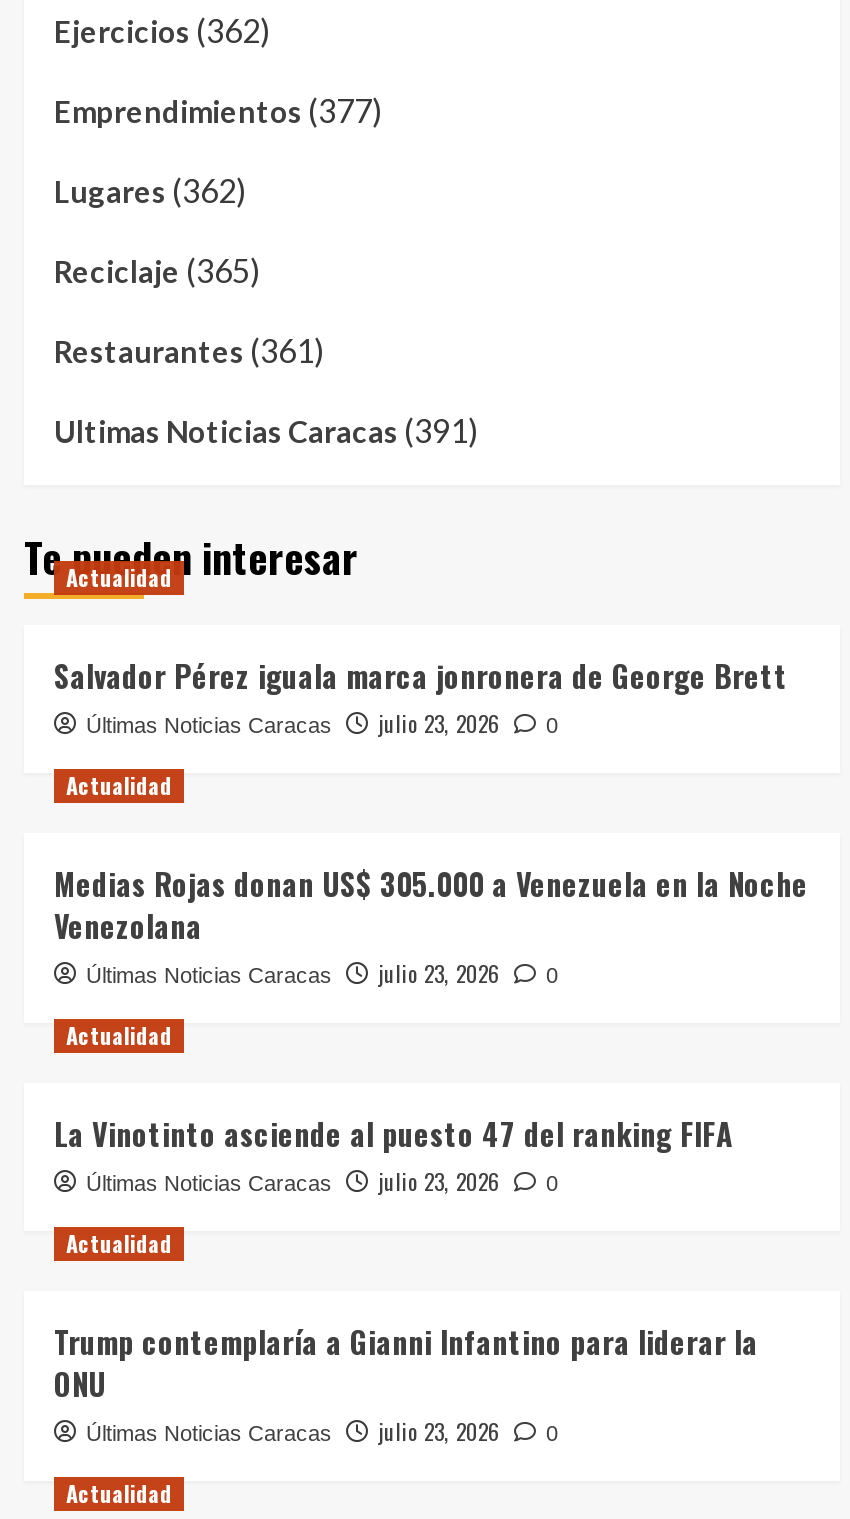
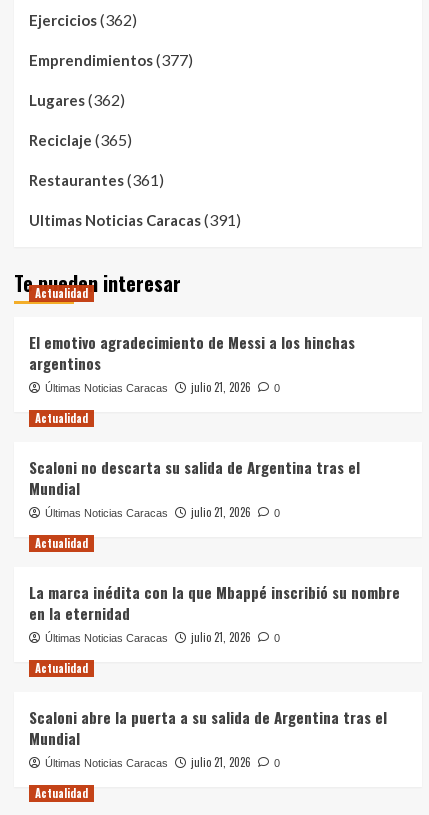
- Salvador Pérez iguala marca jonronera de George Brett
+ El emotivo agradecimiento de Messi a los hinchas
+ argentinos

- Últimas Noticias Caracas julio 23, 2026 0
+ Últimas Noticias Caracas julio 21, 2026 0

- Medias Rojas donan US$ 305.000 a Venezuela en la Noche
- Venezolana
+ Scaloni no descarta su salida de Argentina tras el
+ Mundial

- Últimas Noticias Caracas julio 23, 2026 0
+ Últimas Noticias Caracas julio 21, 2026 0

- La Vinotinto asciende al puesto 47 del ranking FIFA
+ La marca inédita con la que Mbappé inscribió su nombre
+ en la eternidad

- Últimas Noticias Caracas julio 23, 2026 0
+ Últimas Noticias Caracas julio 21, 2026 0

- Trump contemplaría a Gianni Infantino para liderar la
- ONU
+ Scaloni abre la puerta a su salida de Argentina tras el
+ Mundial

- Últimas Noticias Caracas julio 23, 2026 0
+ Últimas Noticias Caracas julio 21, 2026 0
